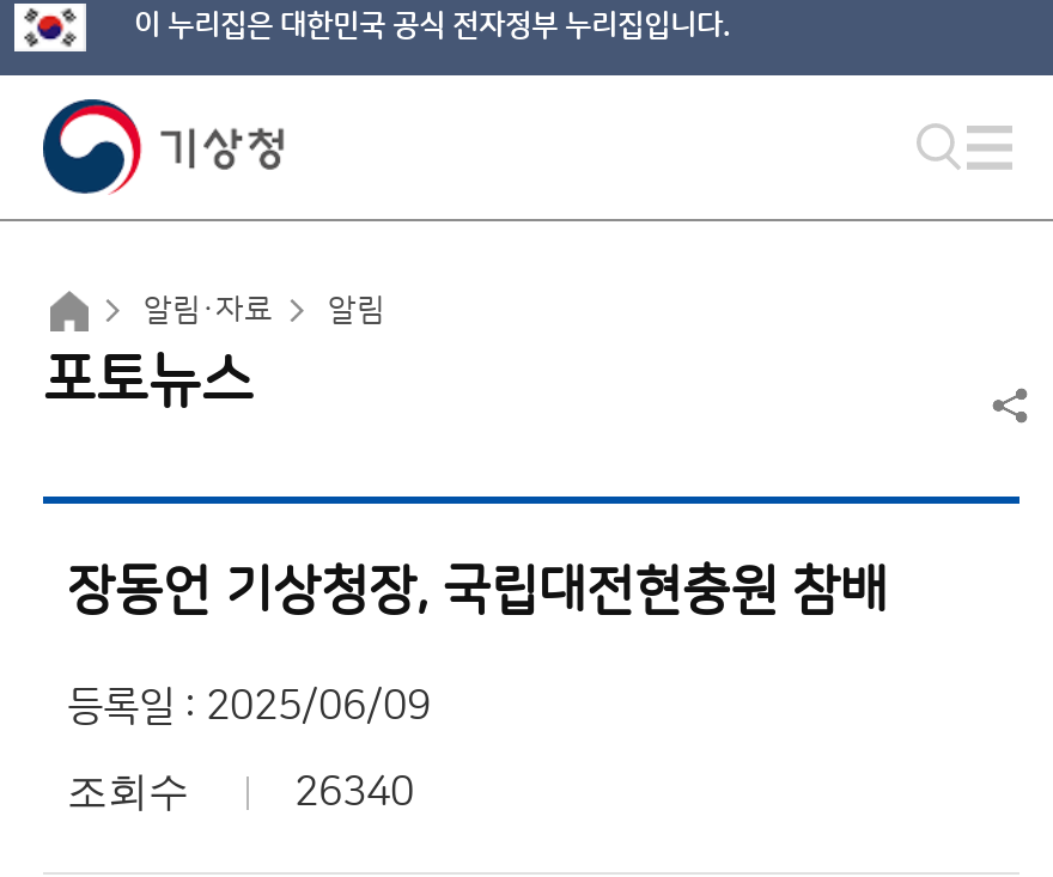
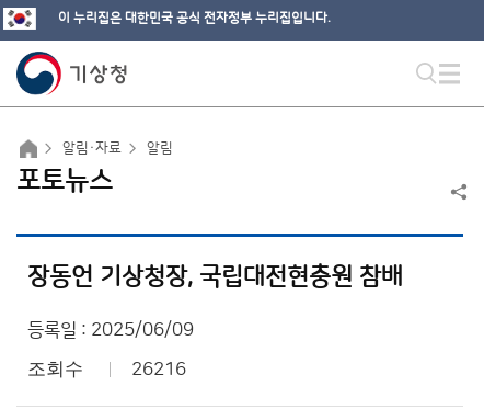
- 26340
+ 26216
